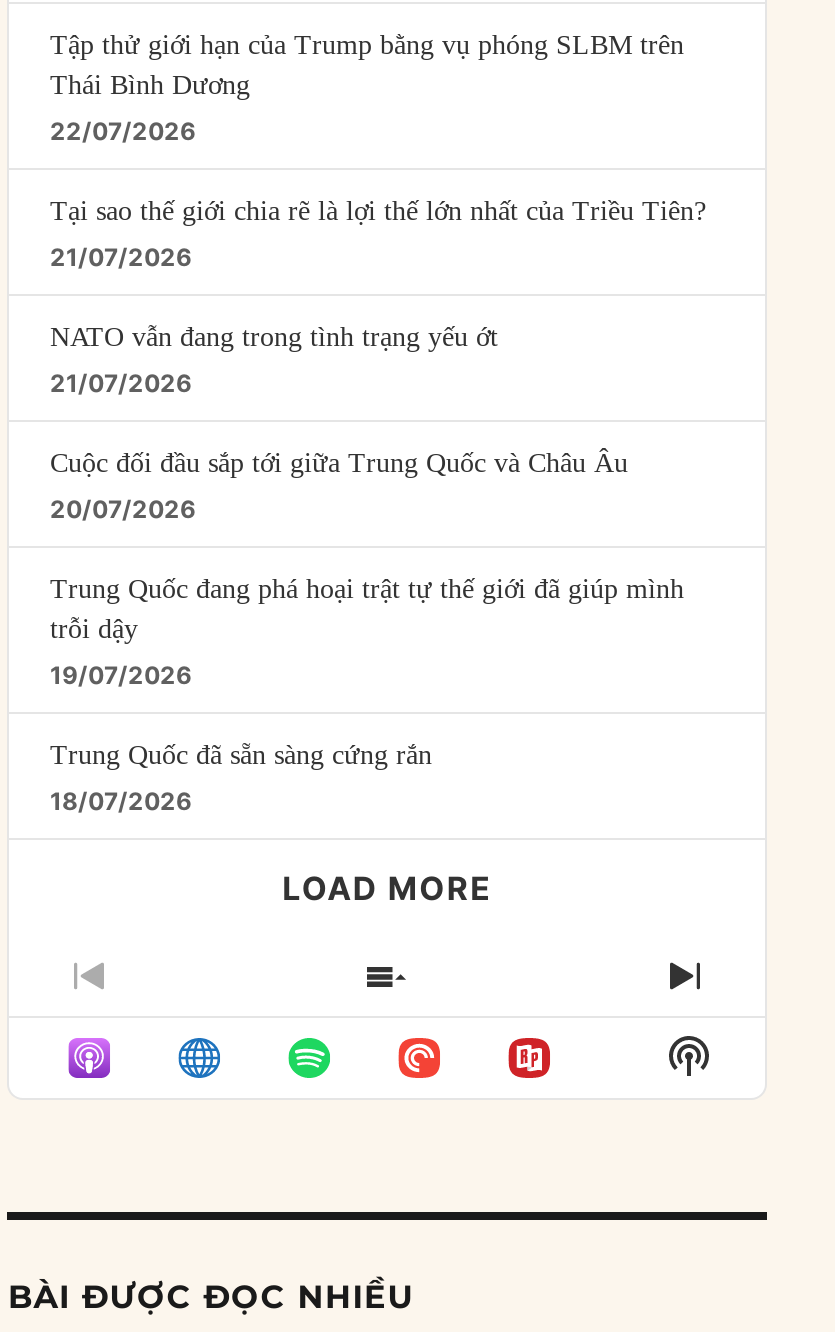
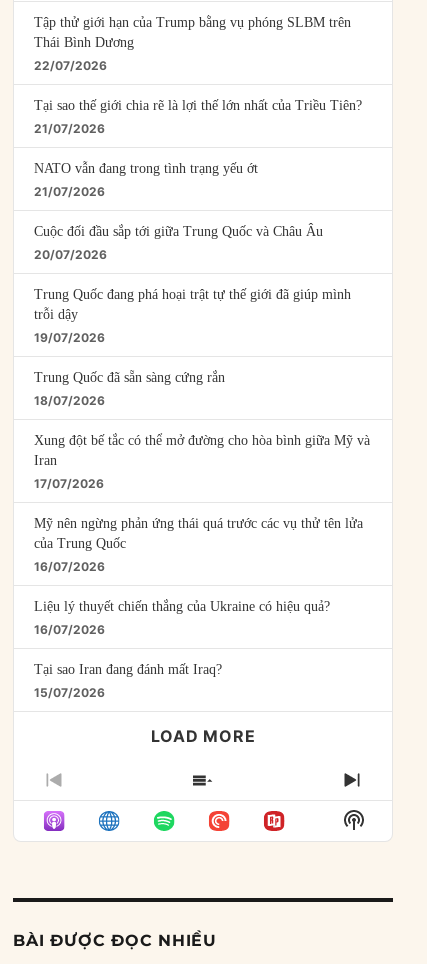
+ Xung đột bế tắc có thể mở đường cho hòa bình giữa Mỹ và
+ Iran
+ 17/07/2026
+ Mỹ nên ngừng phản ứng thái quá trước các vụ thử tên lửa
+ của Trung Quốc
+ 16/07/2026
+ Liệu lý thuyết chiến thắng của Ukraine có hiệu quả?
+ 16/07/2026
+ Tại sao Iran đang đánh mất Iraq?
+ 15/07/2026
